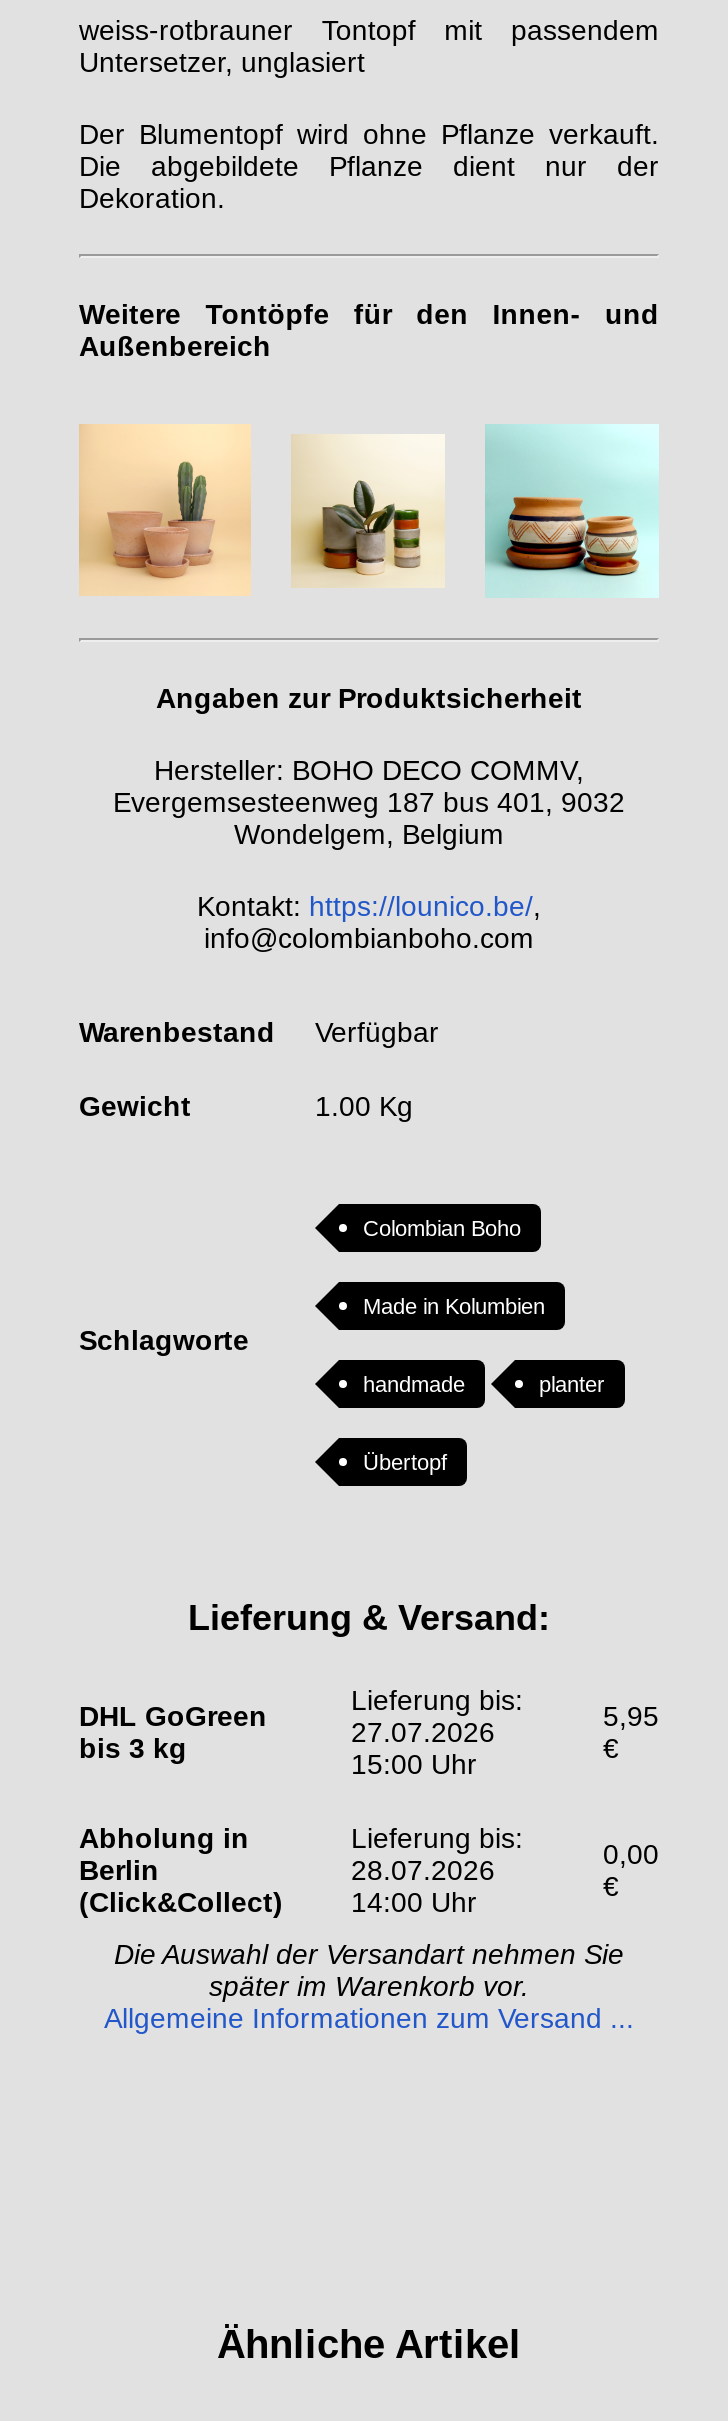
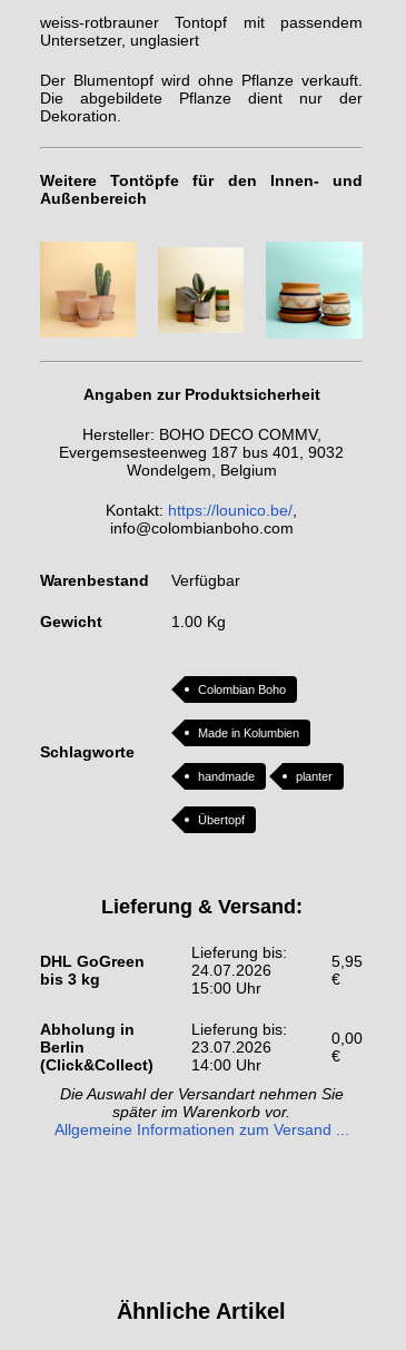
- 27.07.2026
+ 24.07.2026

- 28.07.2026
+ 23.07.2026
